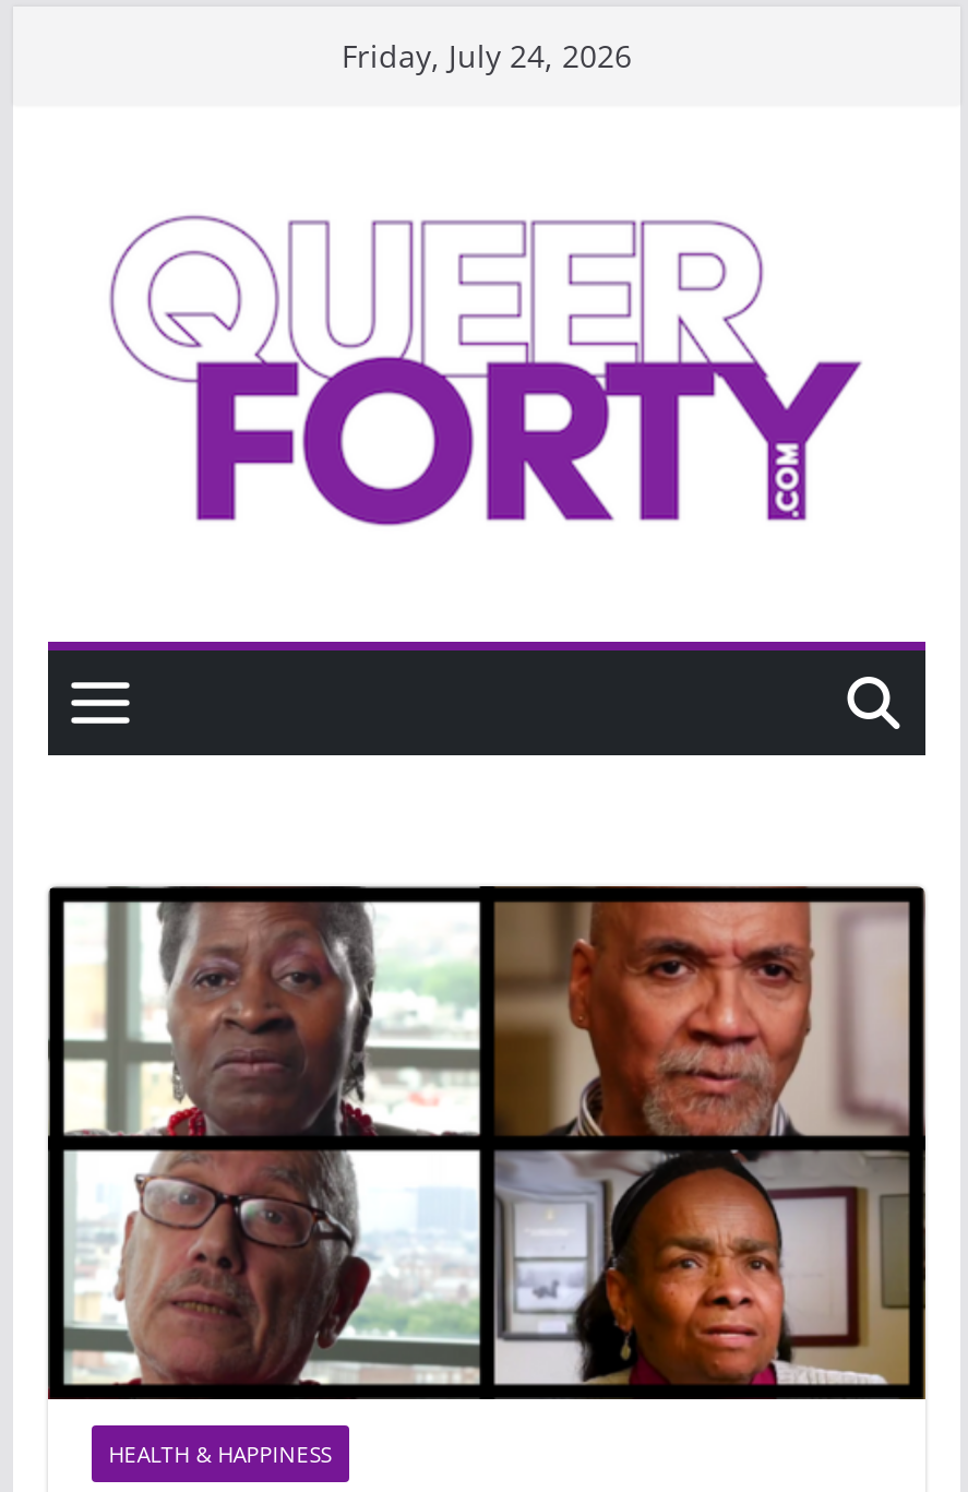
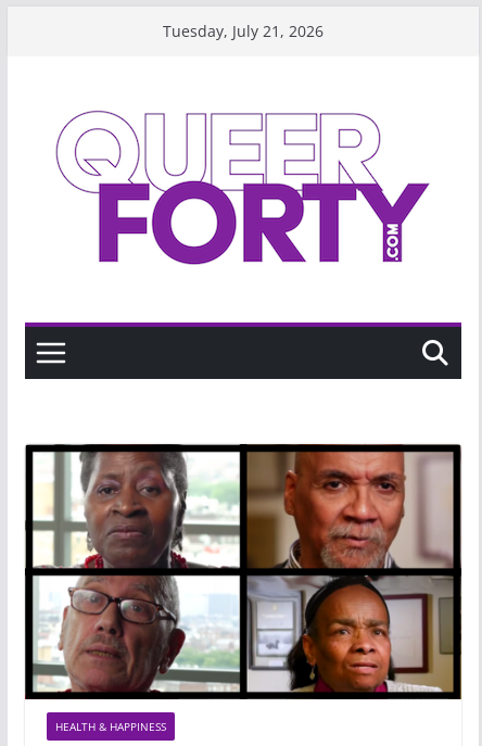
- Friday, July 24, 2026
+ Tuesday, July 21, 2026
